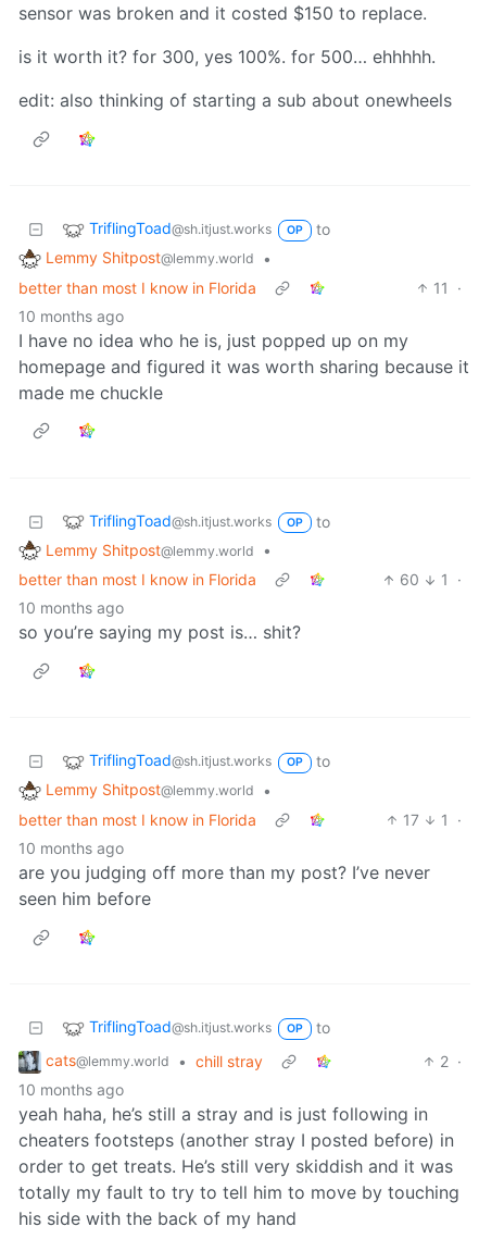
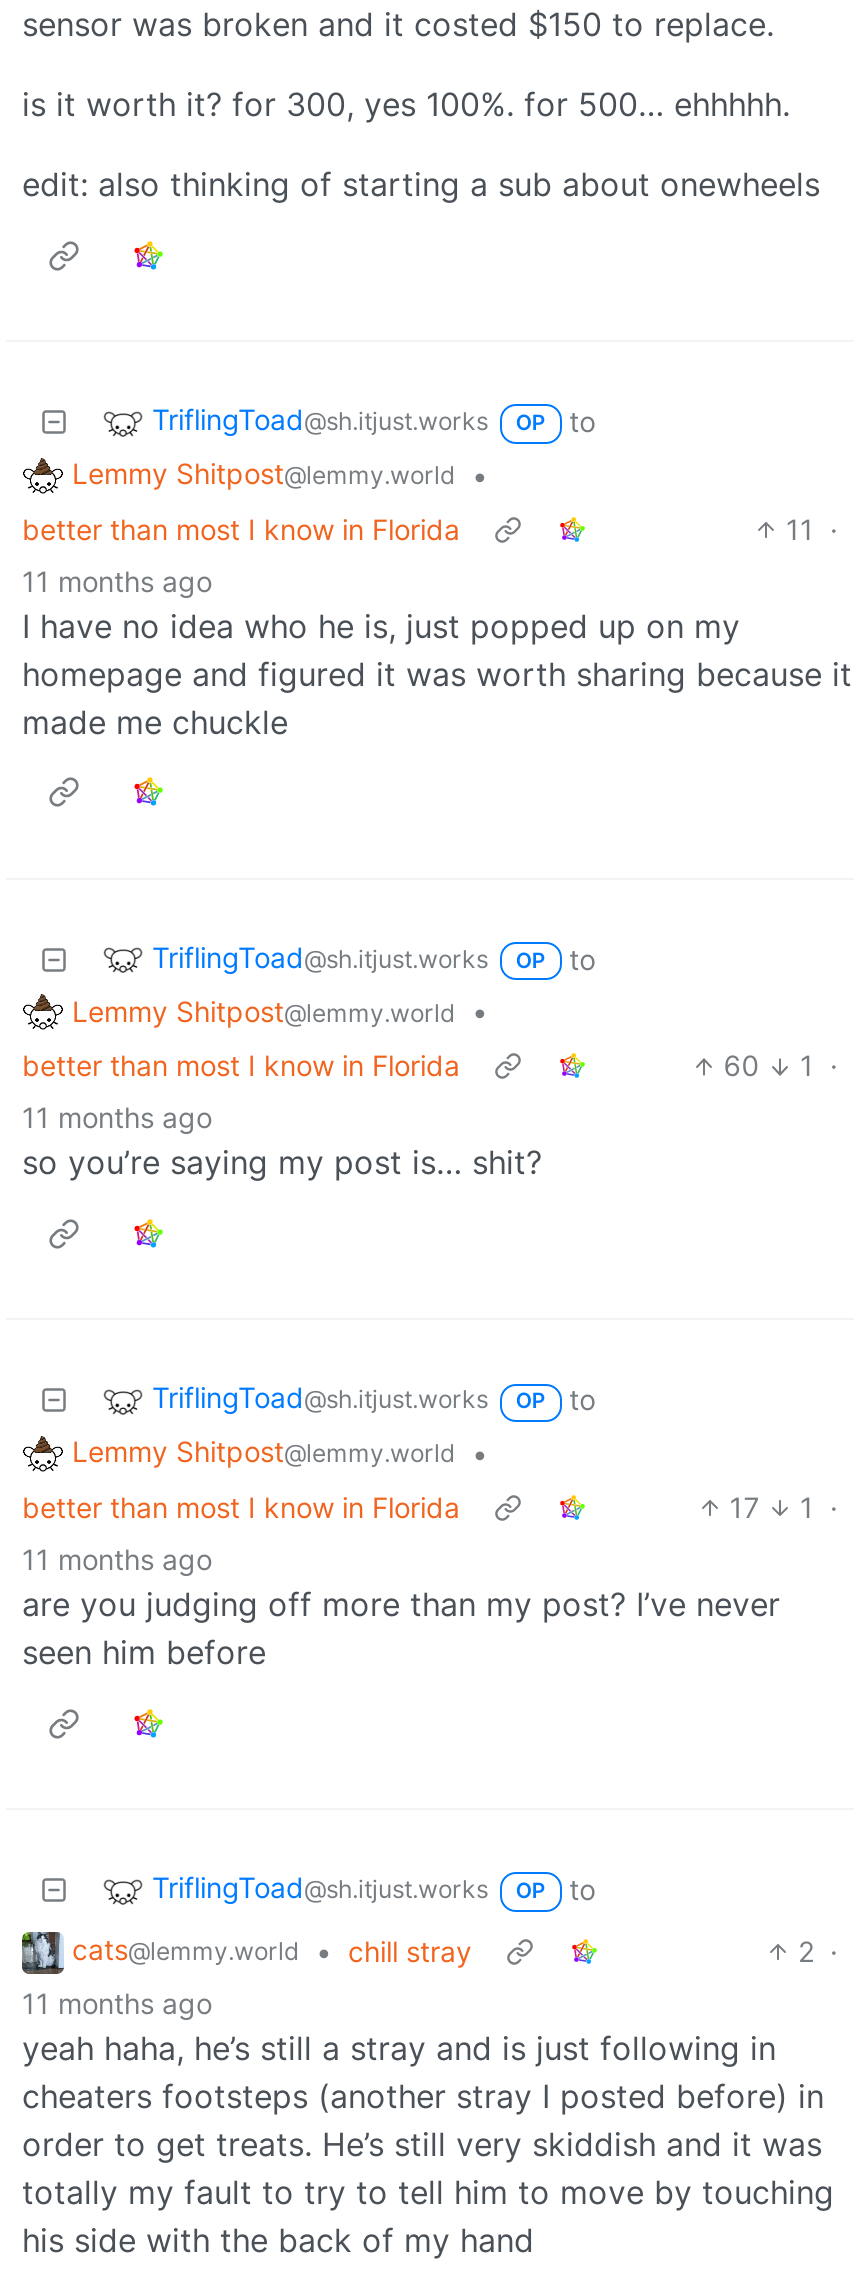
- 10 months ago
+ 11 months ago

- 10 months ago
+ 11 months ago

- 10 months ago
+ 11 months ago

- 10 months ago
+ 11 months ago
